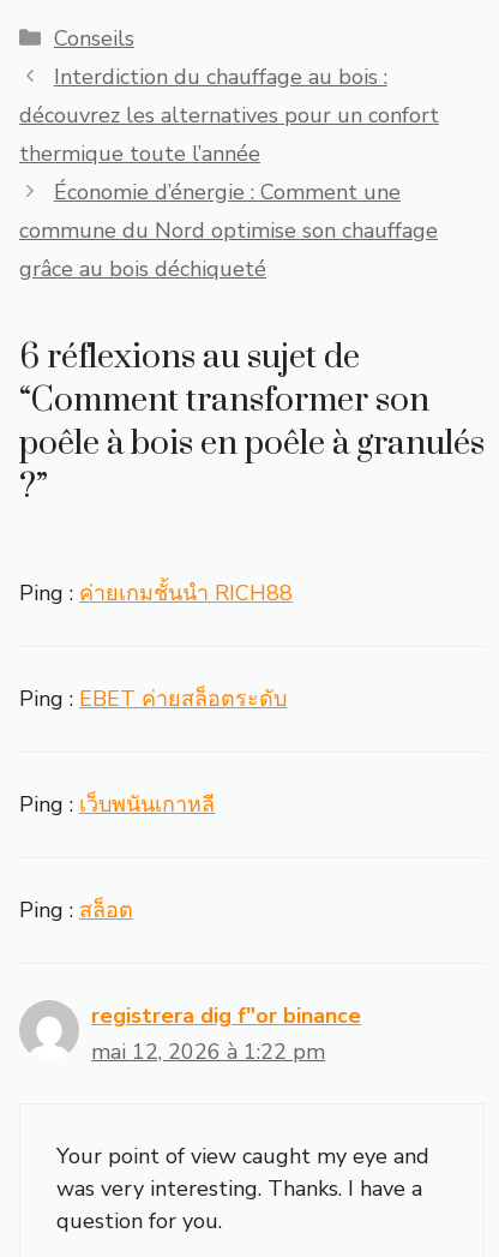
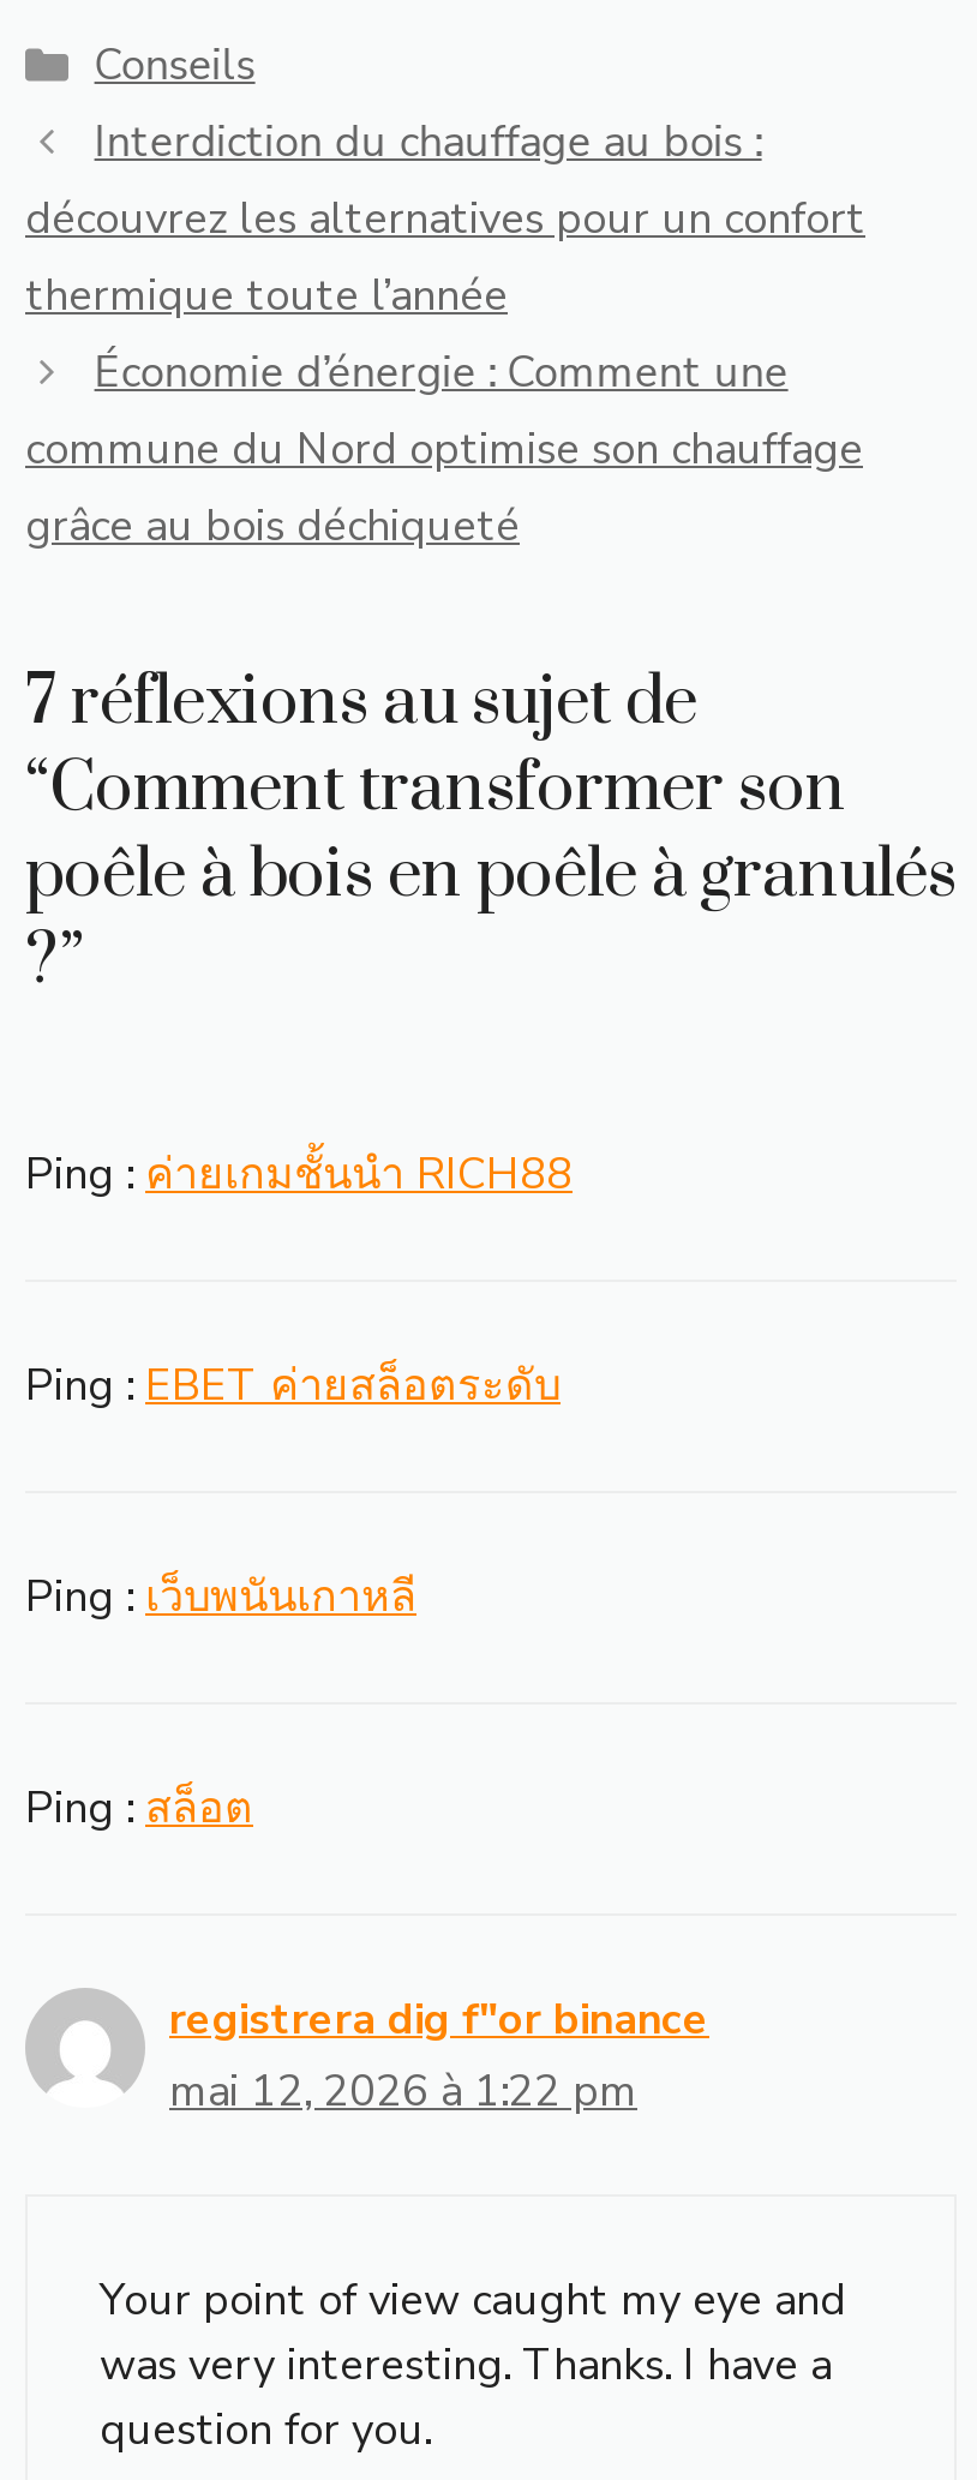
- 6 réflexions au sujet de
+ 7 réflexions au sujet de
